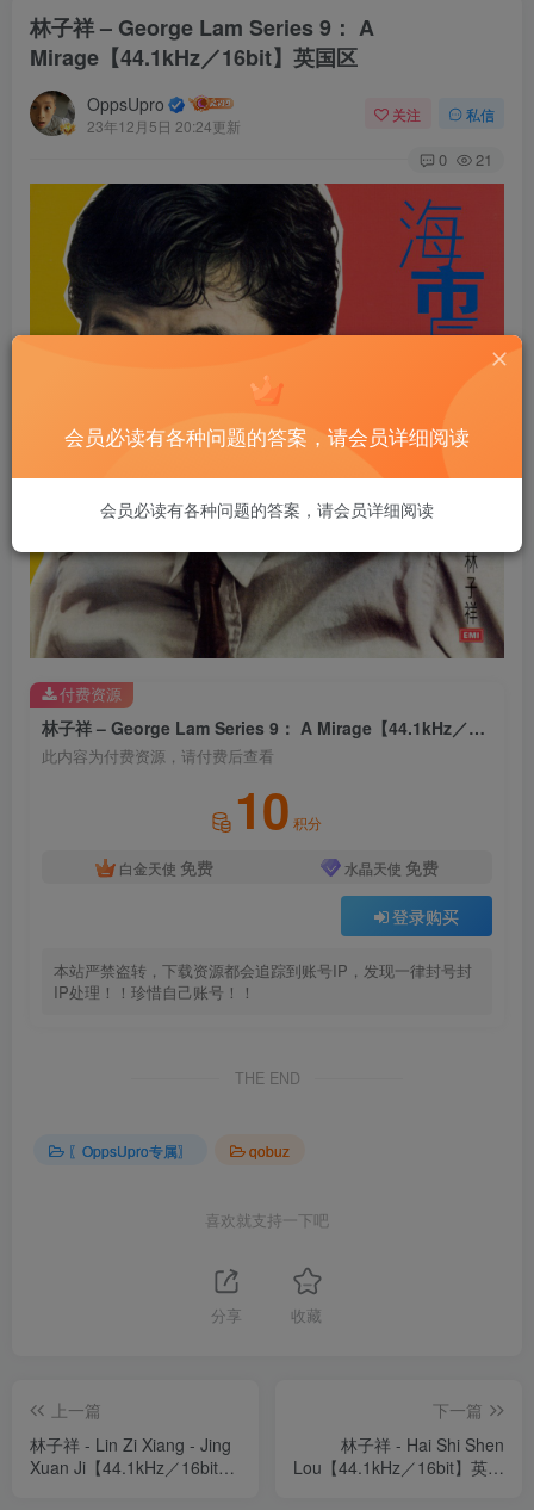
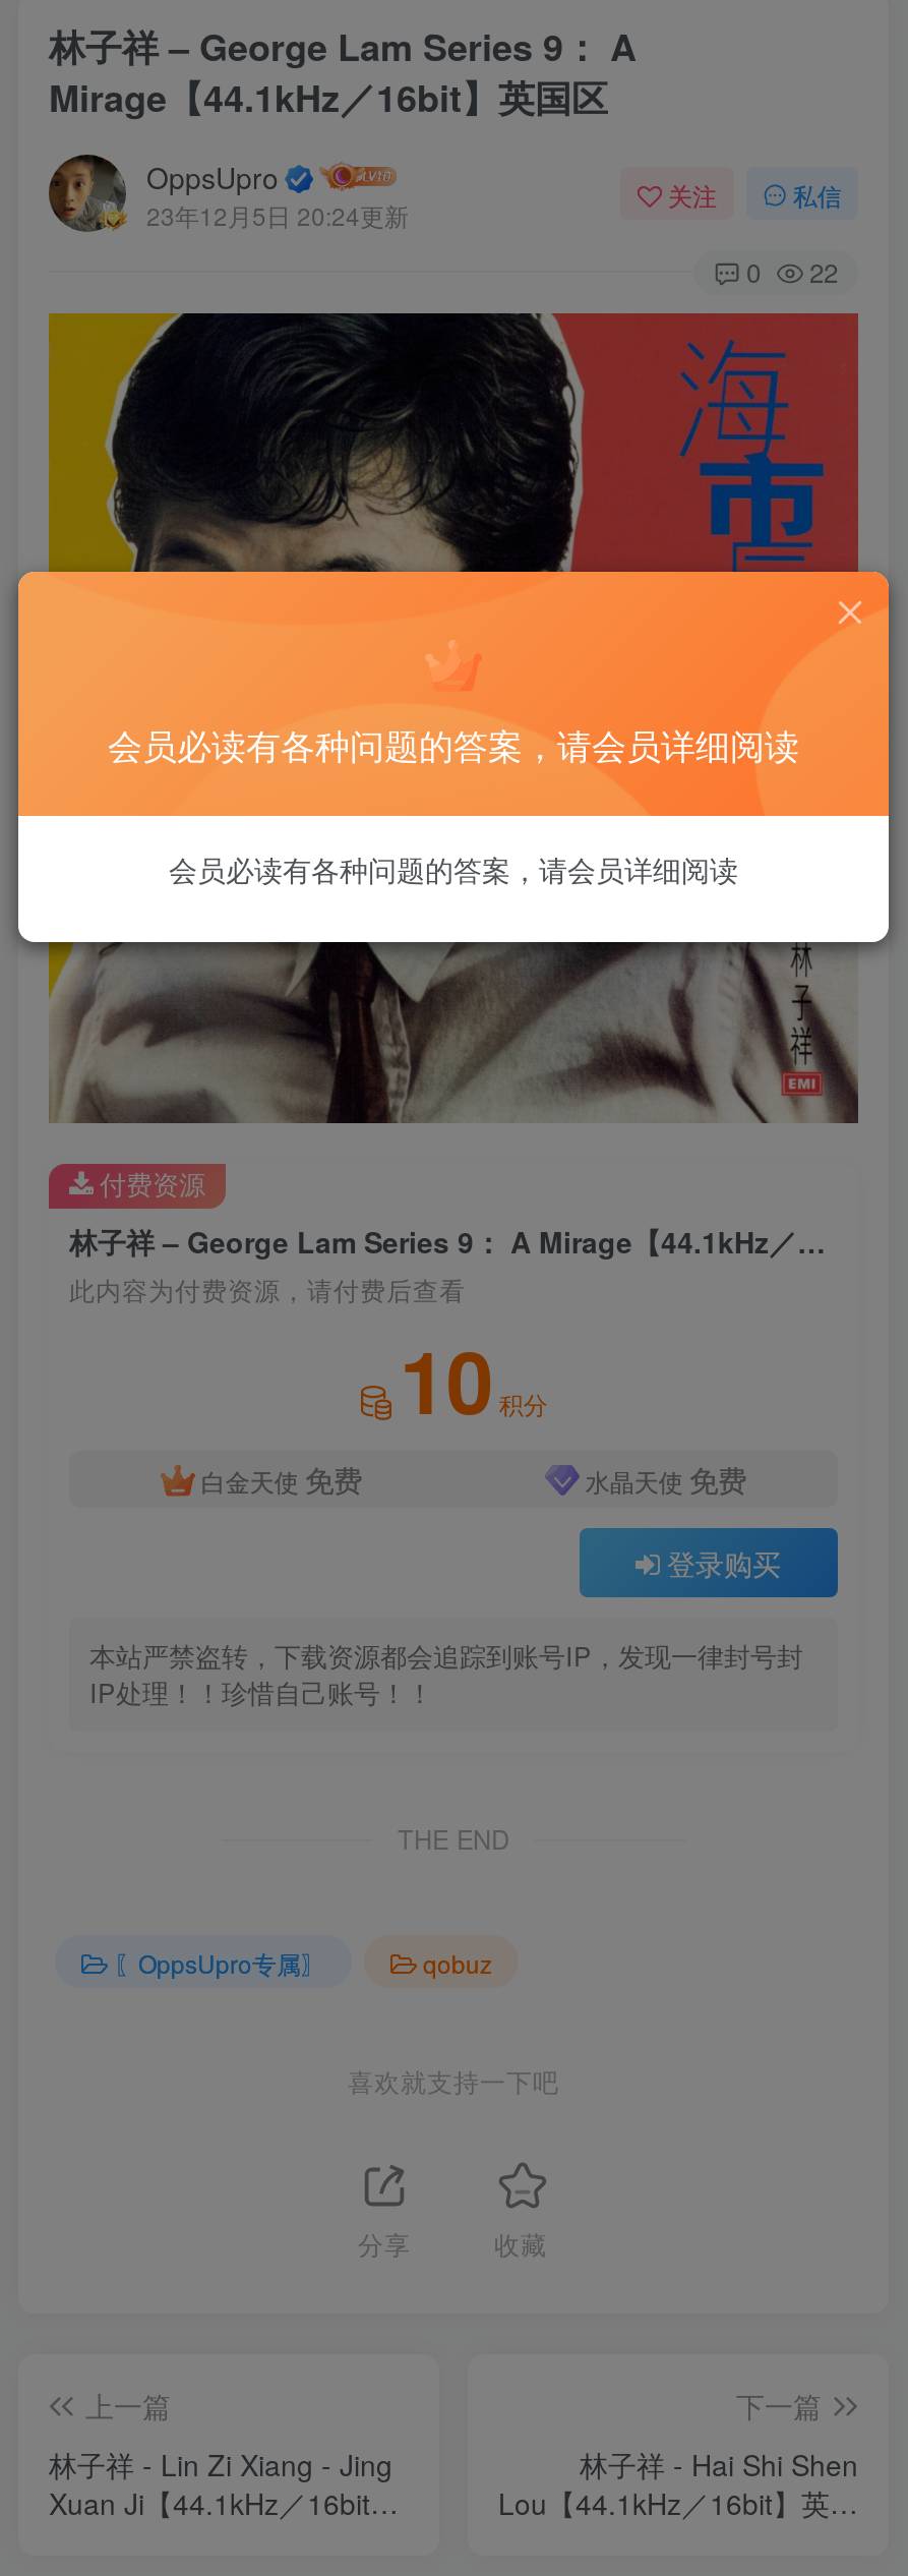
- 0 21
+ 0 22
